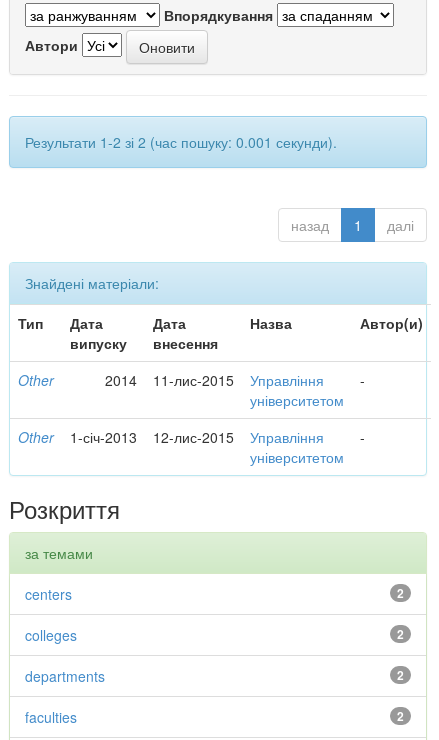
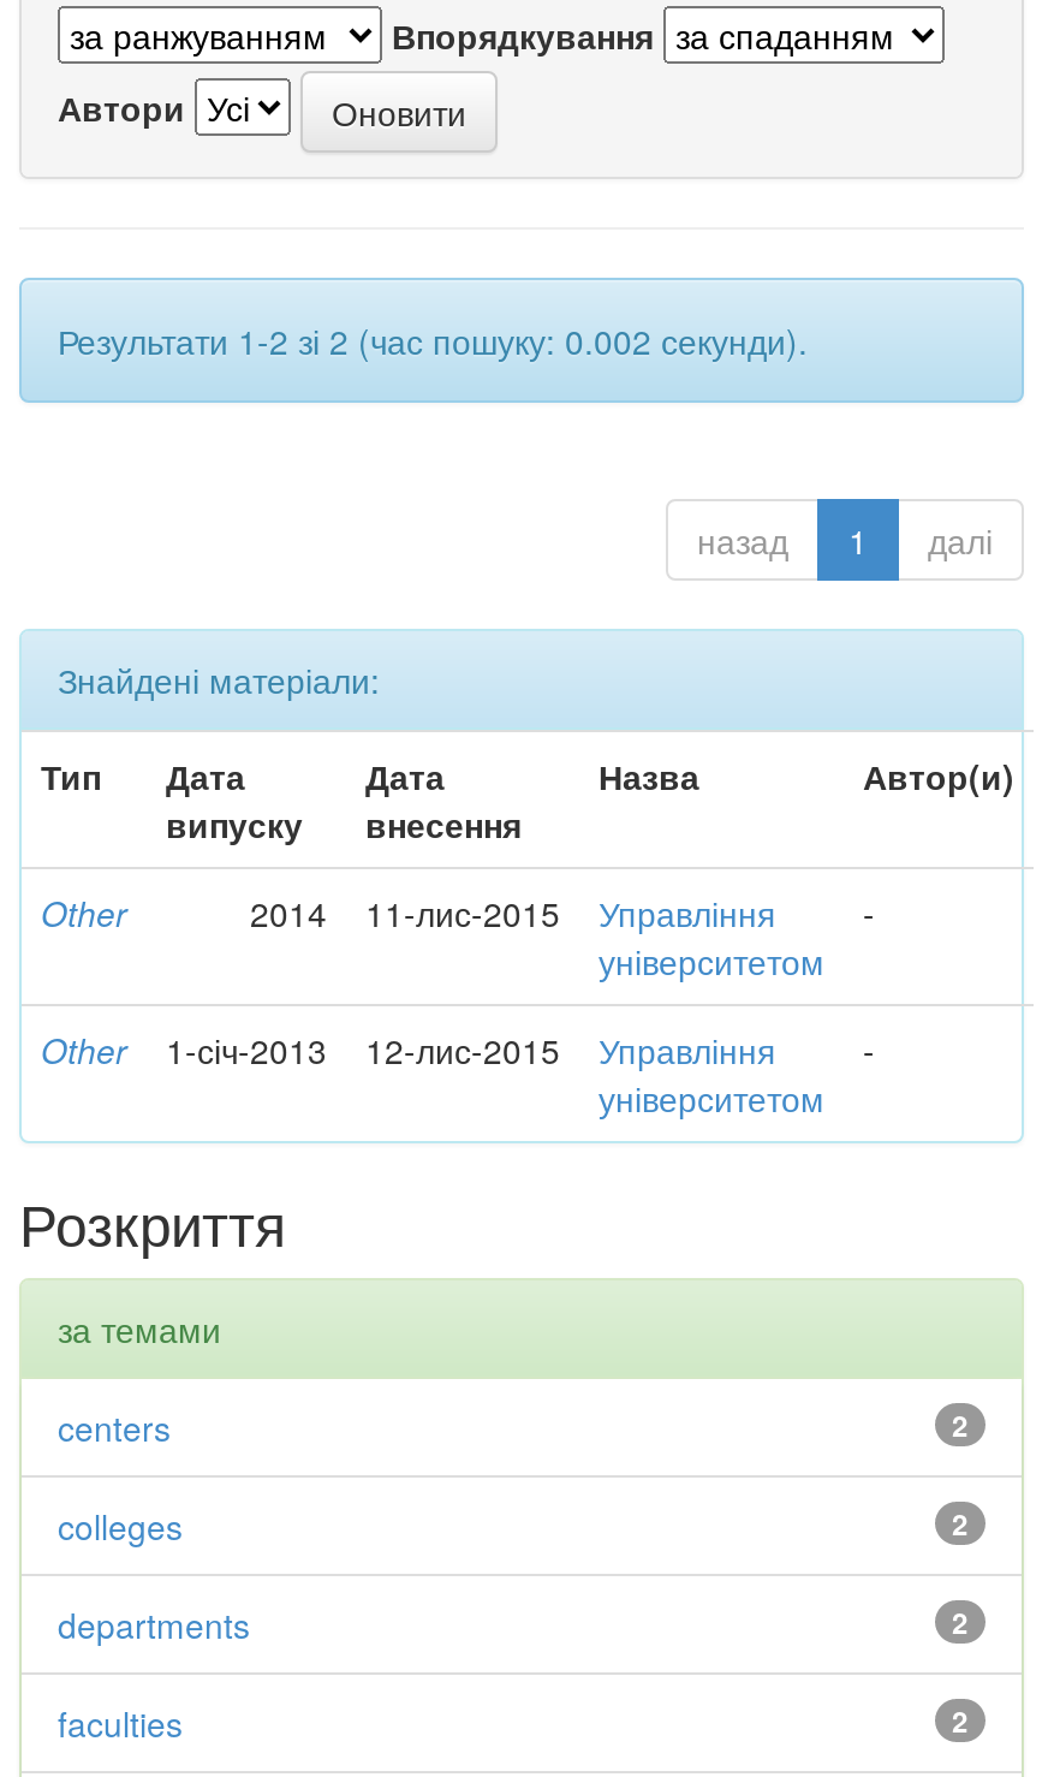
- Результати 1-2 зі 2 (час пошуку: 0.001 секунди).
+ Результати 1-2 зі 2 (час пошуку: 0.002 секунди).
